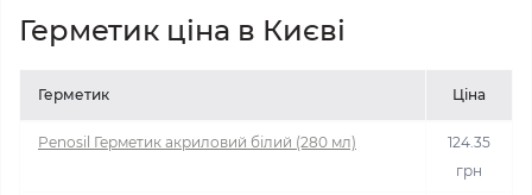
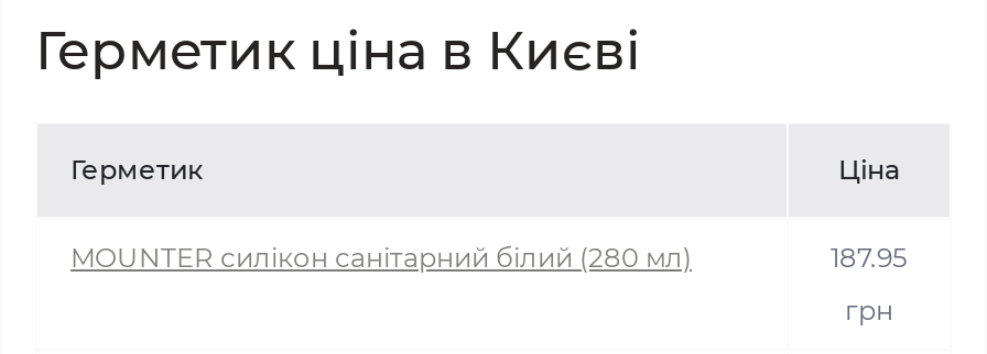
- Penosil Герметик акриловий білий (280 мл)
+ MOUNTER силікон санітарний білий (280 мл)

- 124.35
+ 187.95
